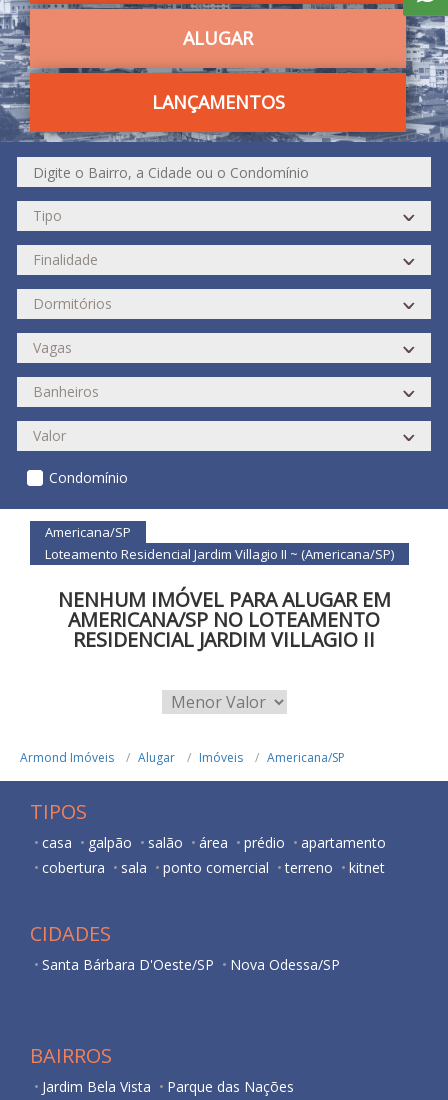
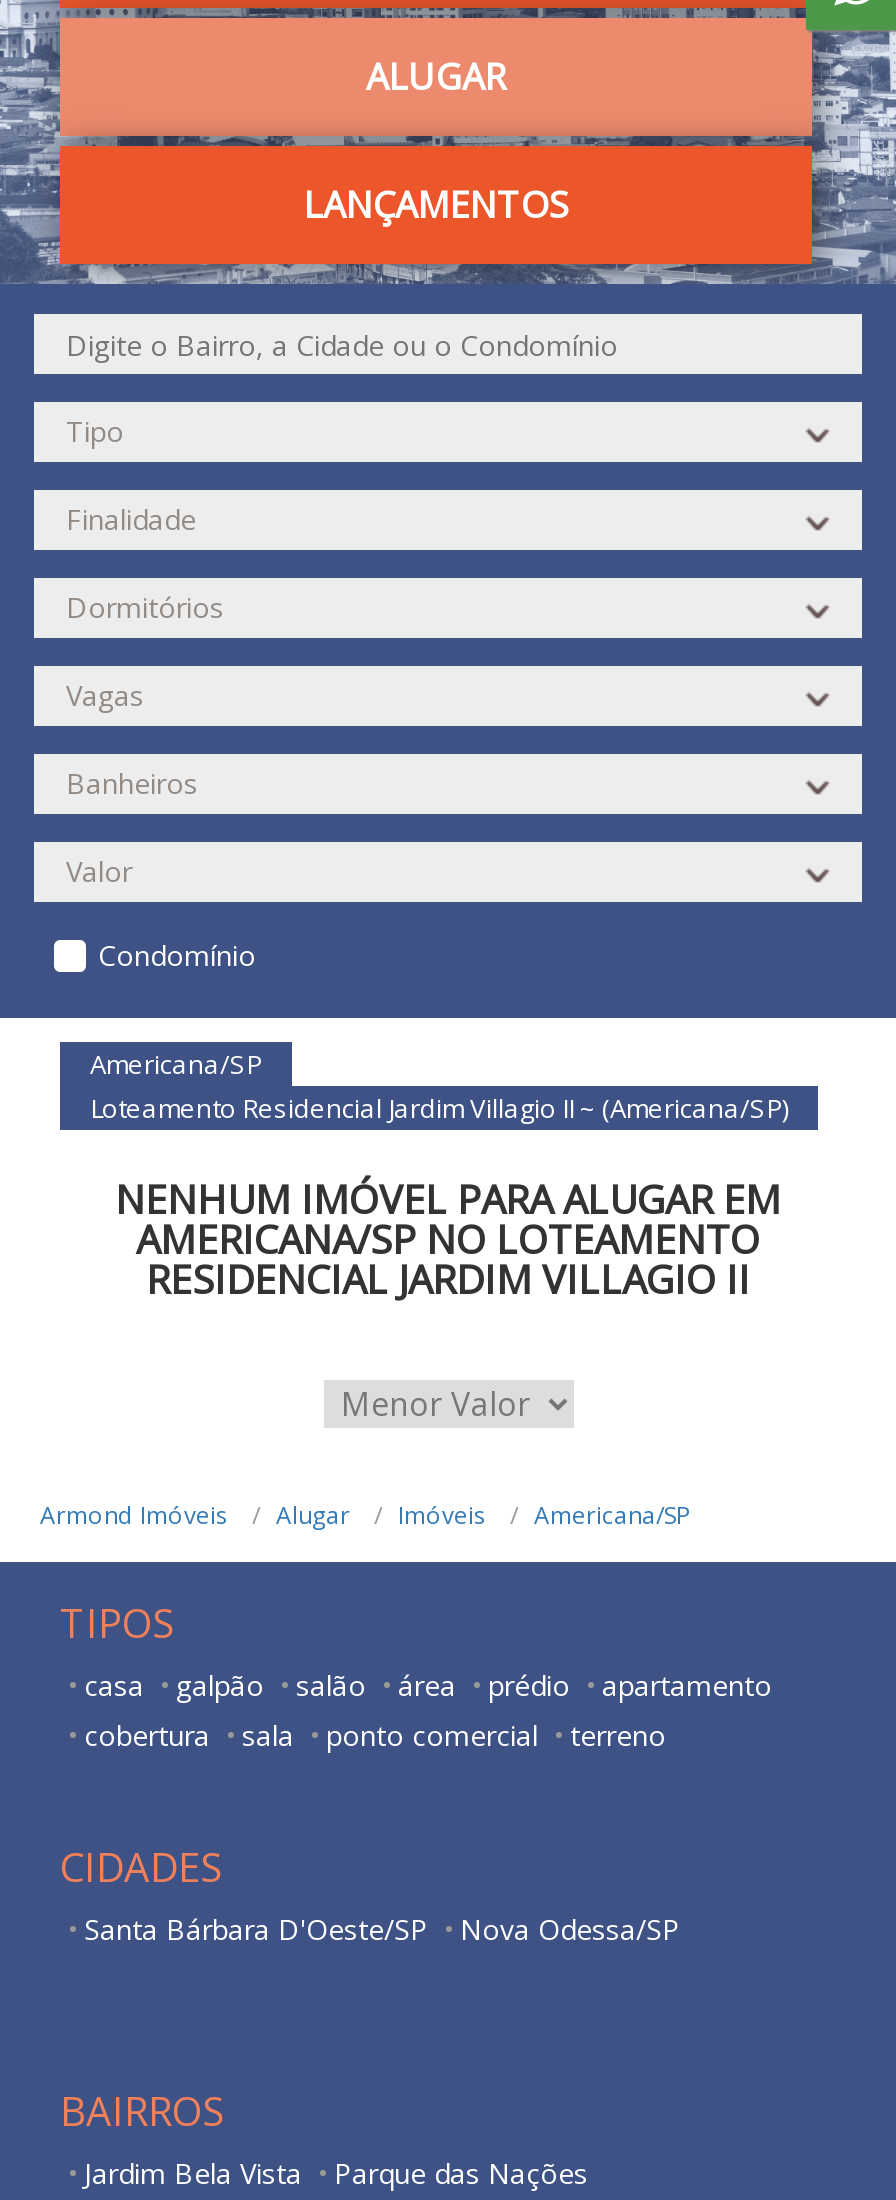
- kitnet
